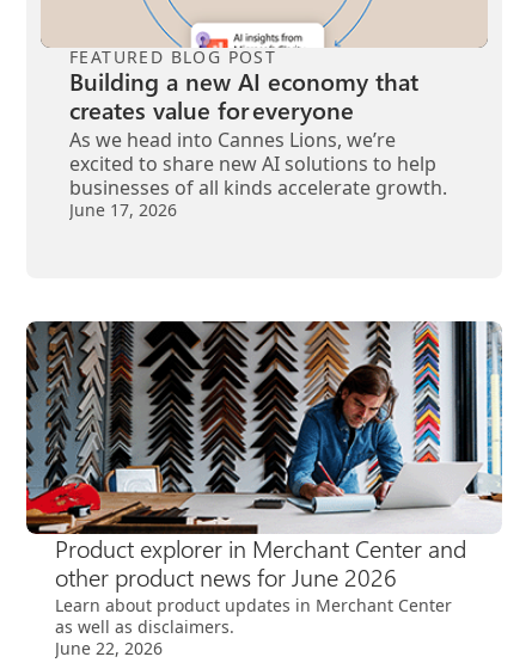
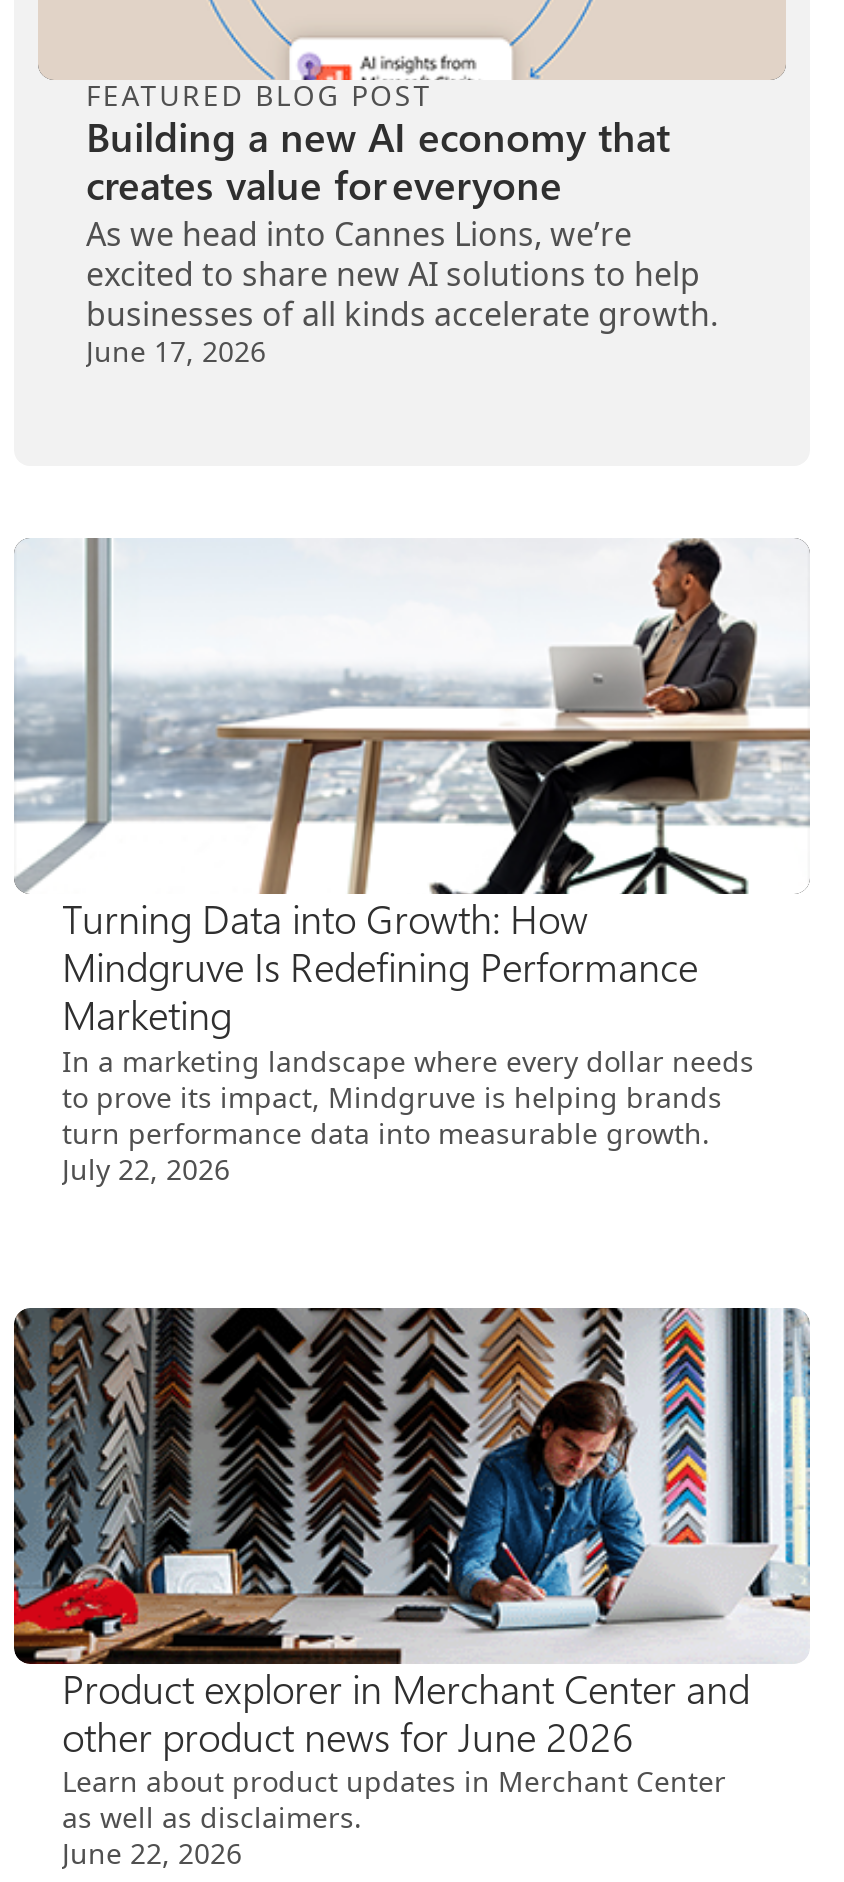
+ [image]
+ Turning Data into Growth: How
+ Mindgruve Is Redefining Performance
+ Marketing
+ In a marketing landscape where every dollar needs
+ to prove its impact, Mindgruve is helping brands
+ turn performance data into measurable growth.
+ July 22, 2026
